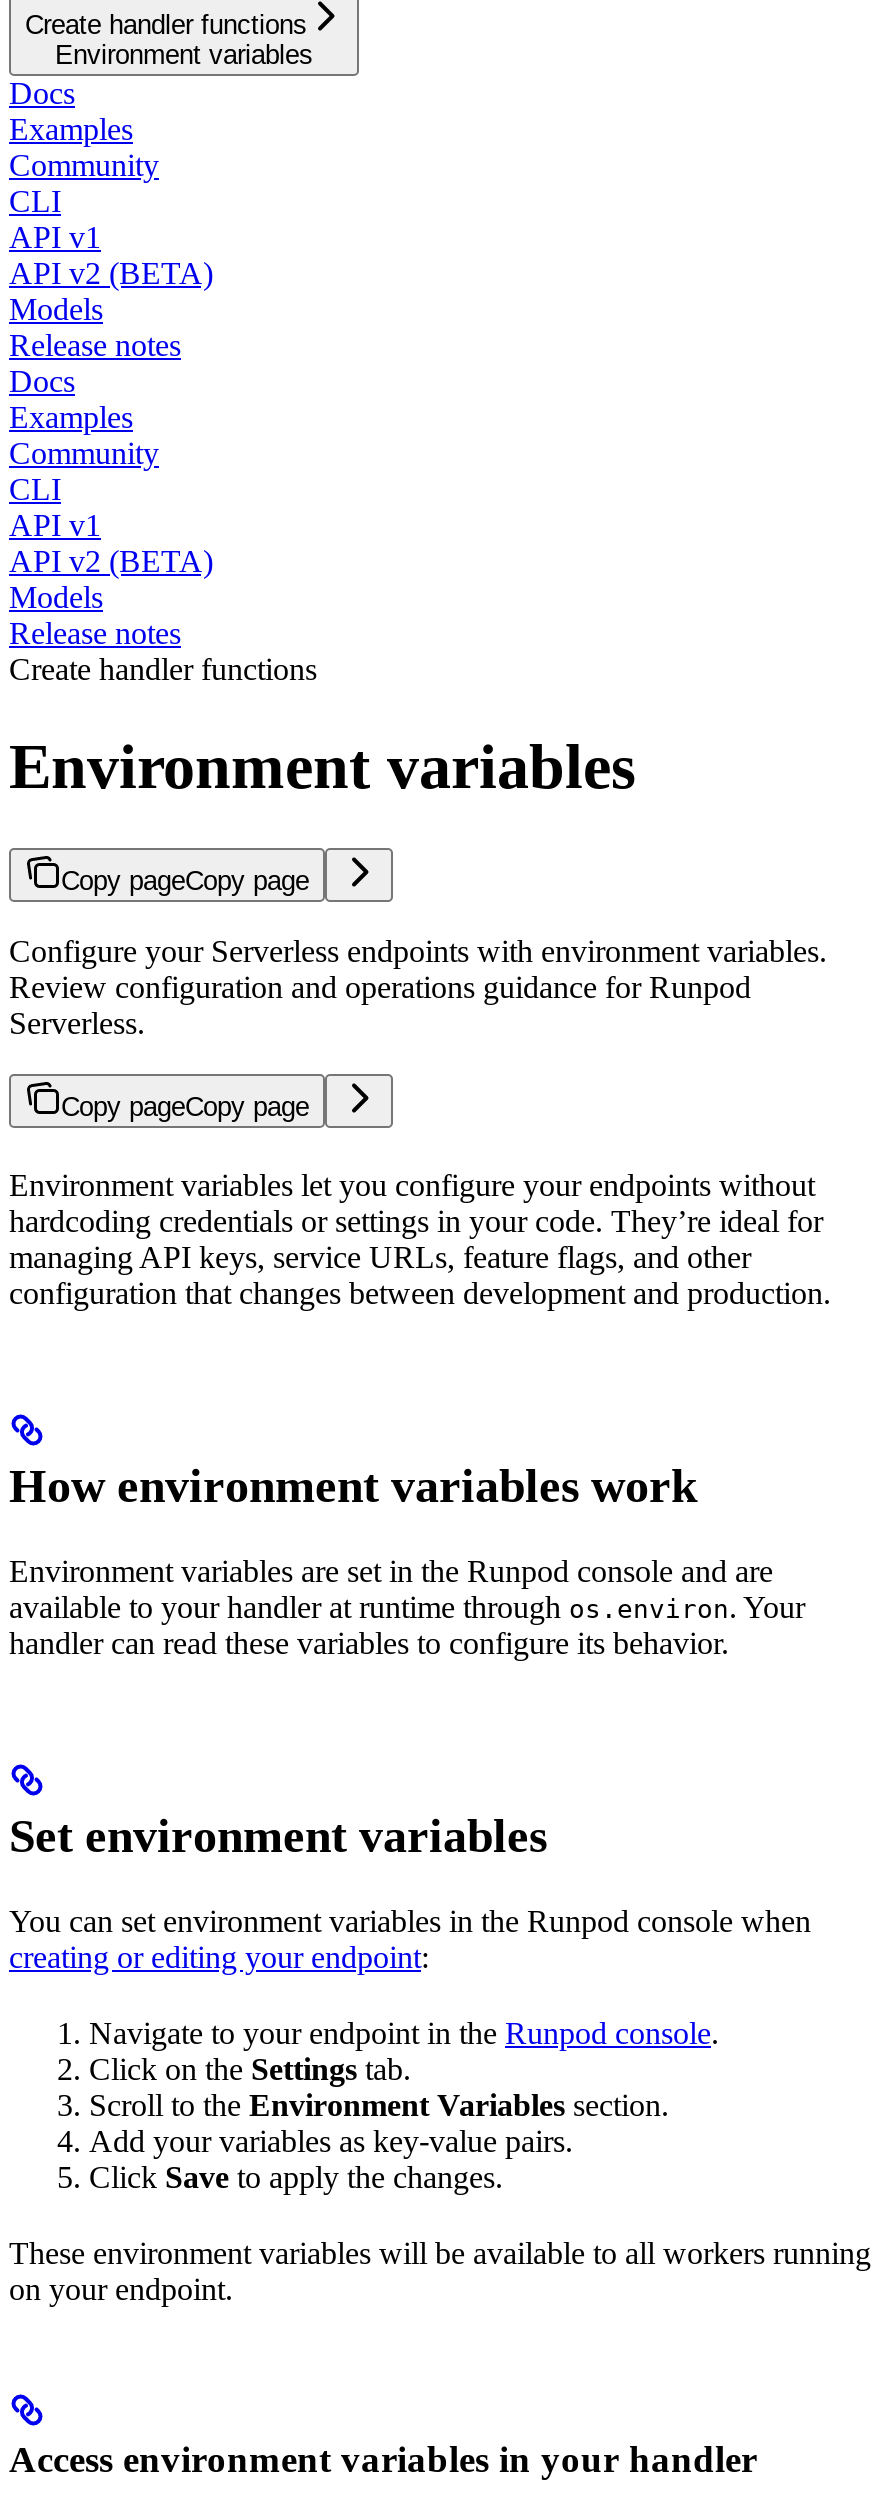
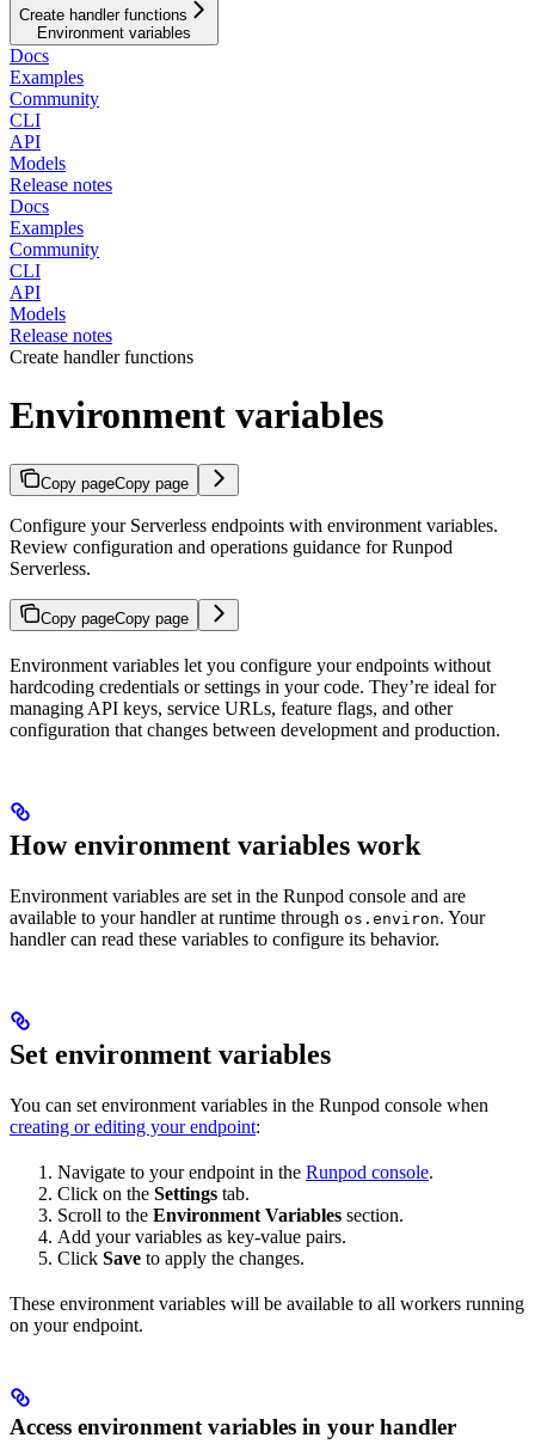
- API v1
- API v2 (BETA)
+ API

- API v1
- API v2 (BETA)
+ API
